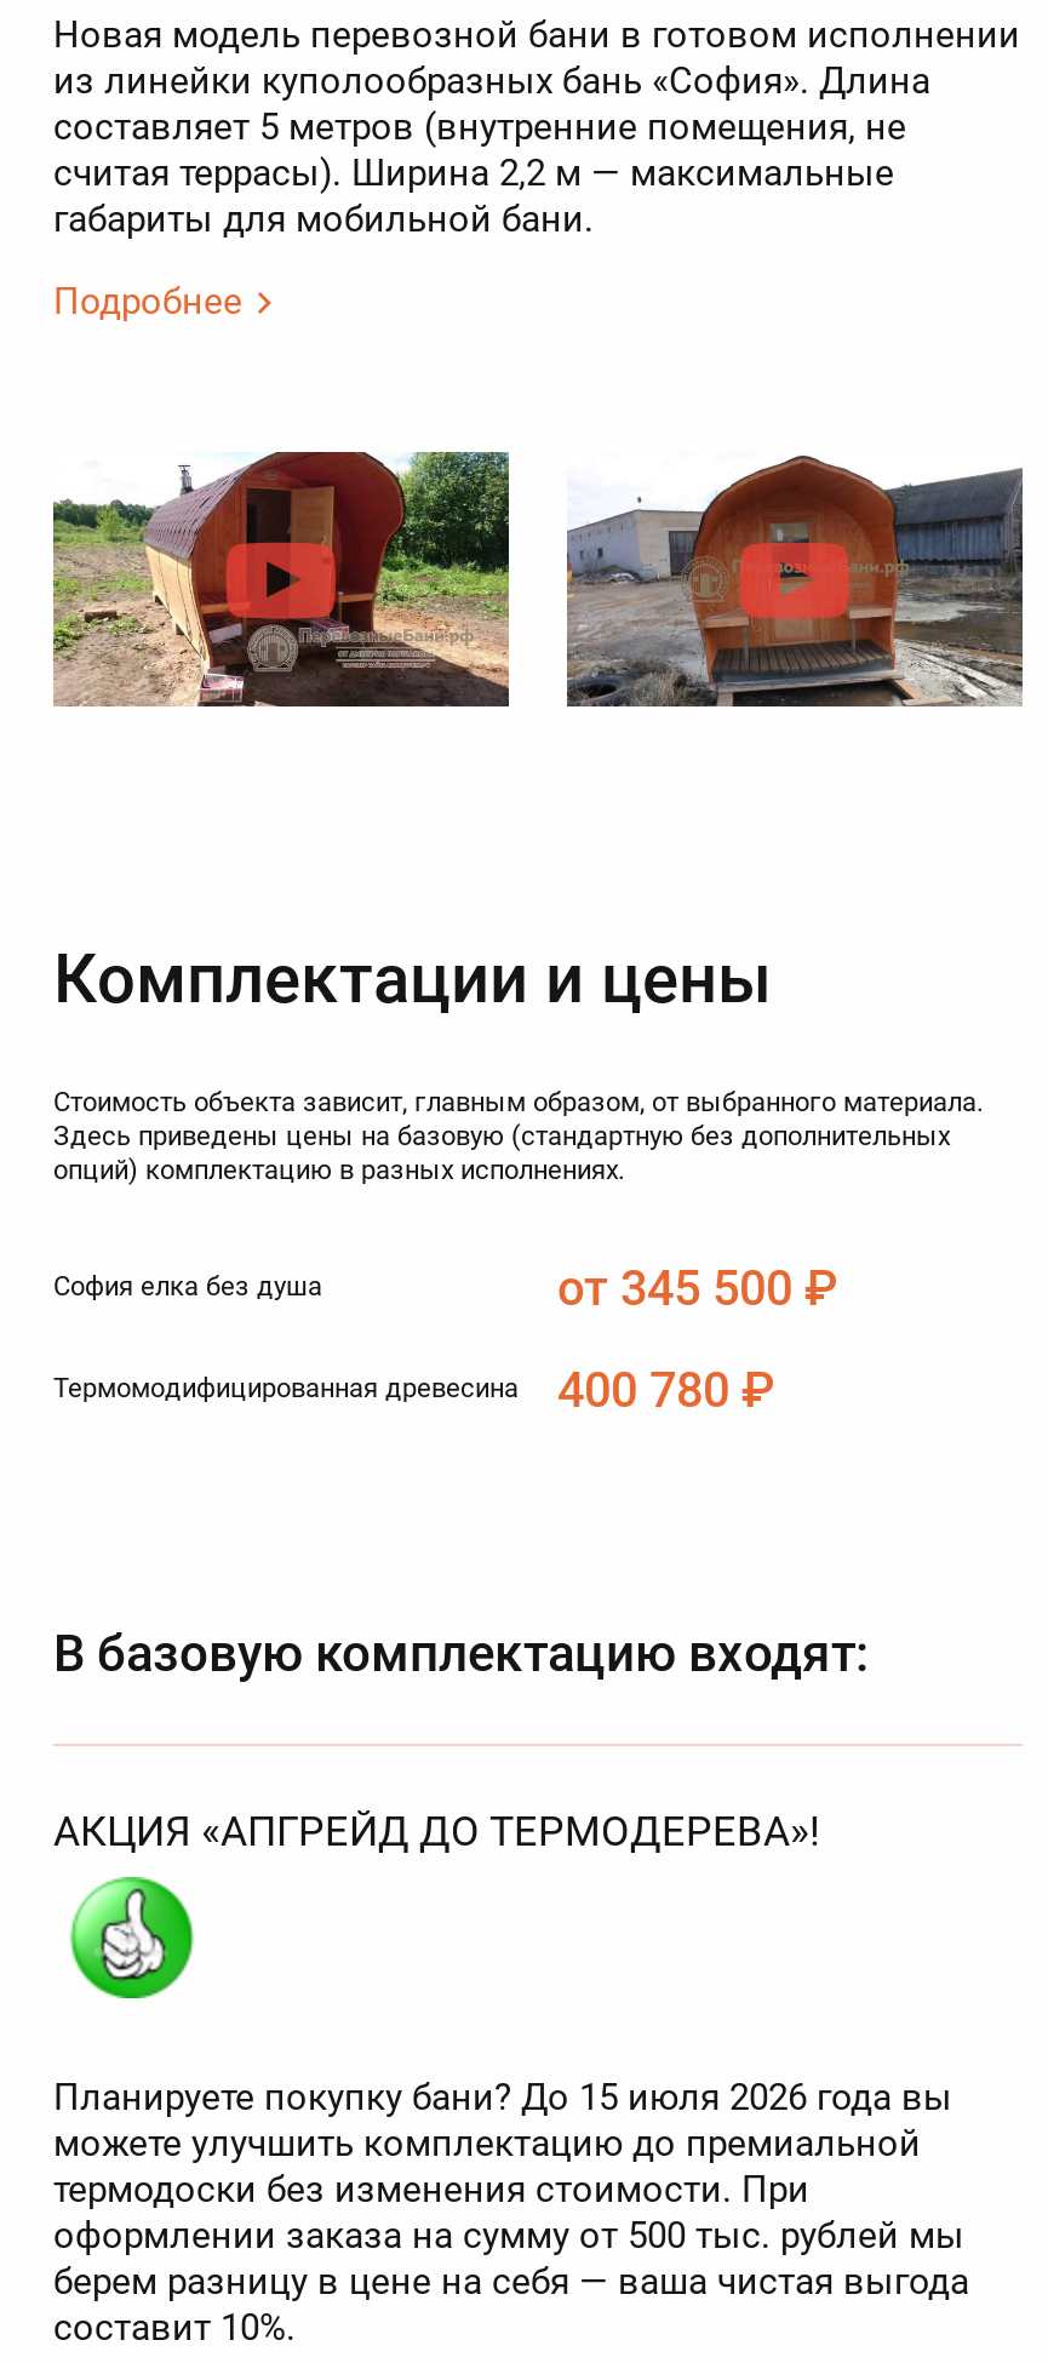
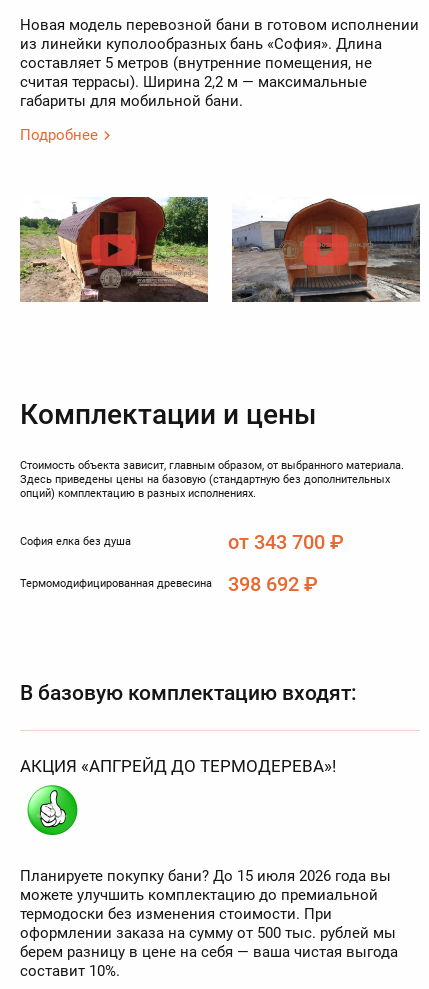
- от 345 500 ₽
+ от 343 700 ₽

- Термомодифицированная древесина 400 780 ₽
+ Термомодифицированная древесина 398 692 ₽
